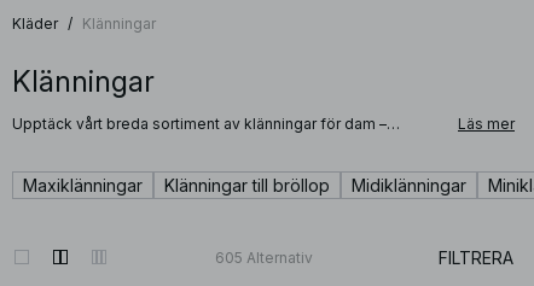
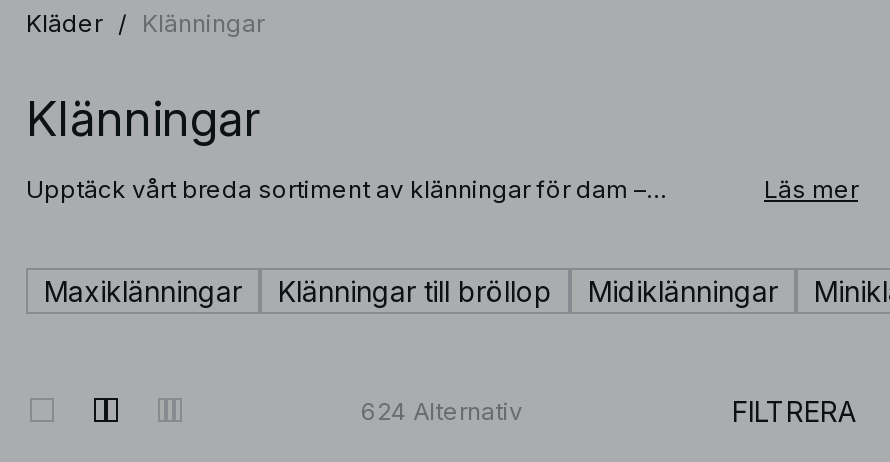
- 605 Alternativ
+ 624 Alternativ
